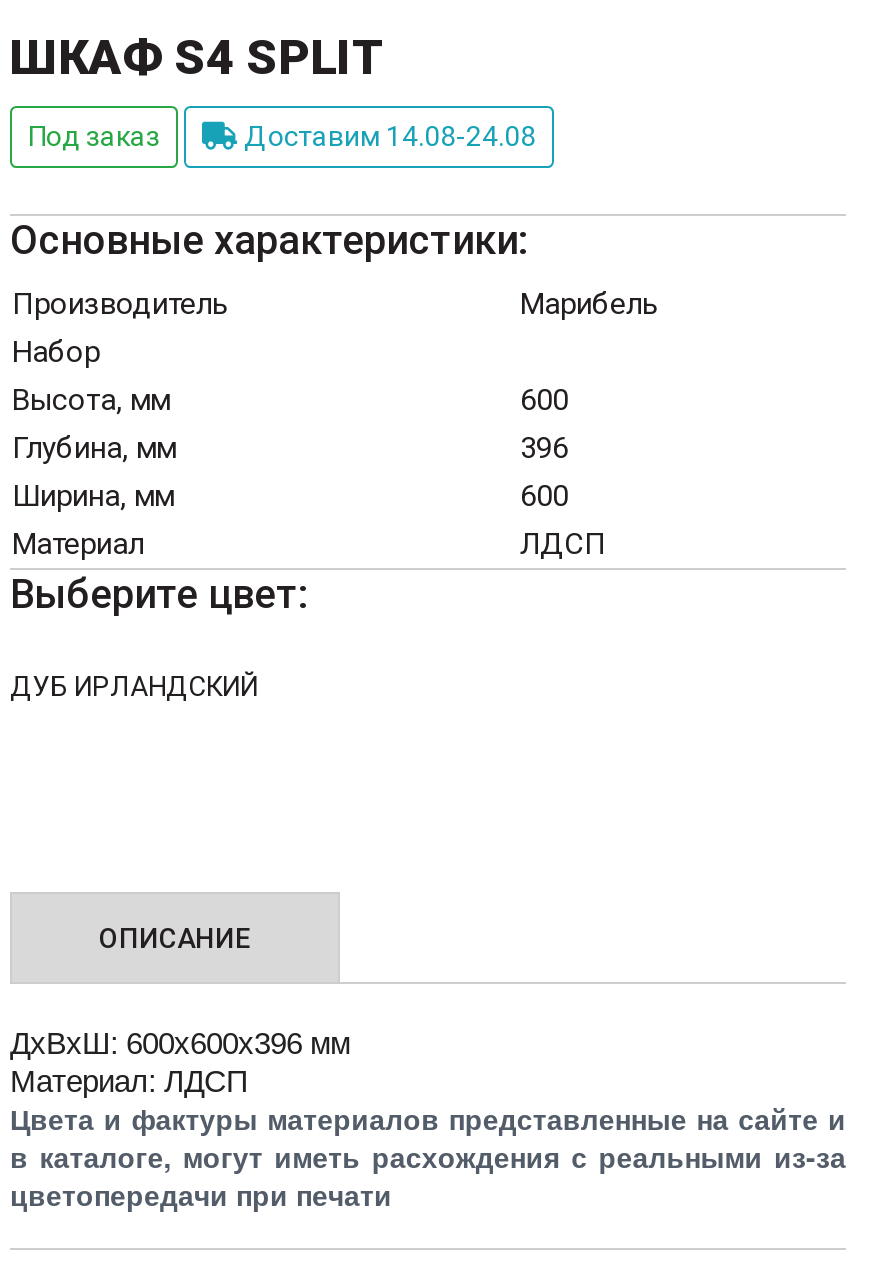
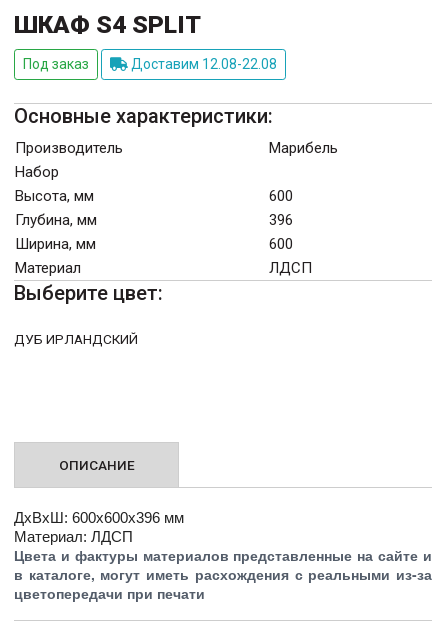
- Доставим 14.08-24.08
+ Доставим 12.08-22.08
